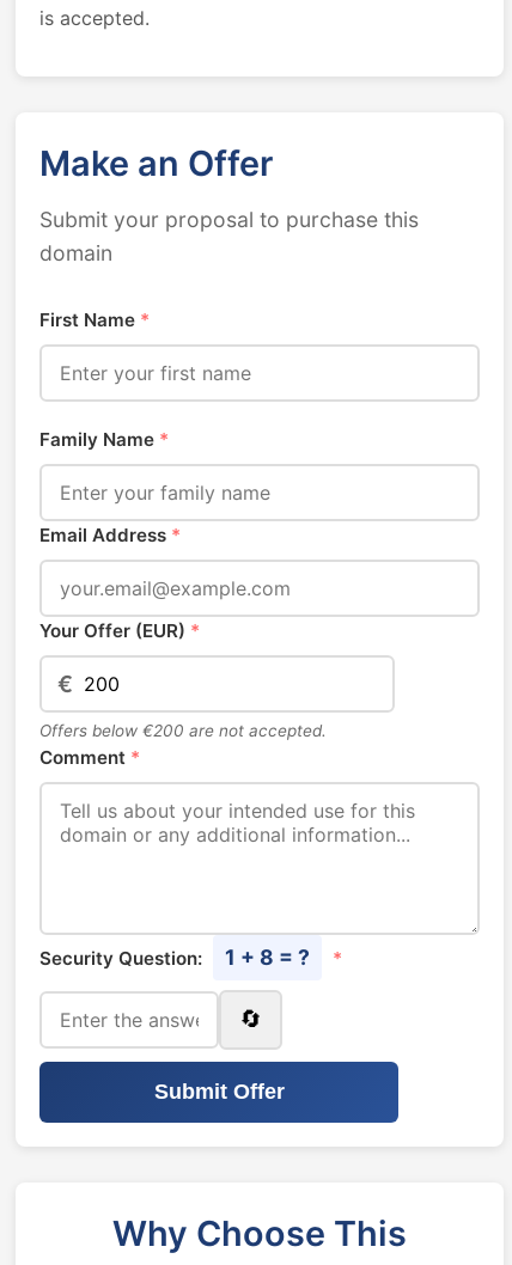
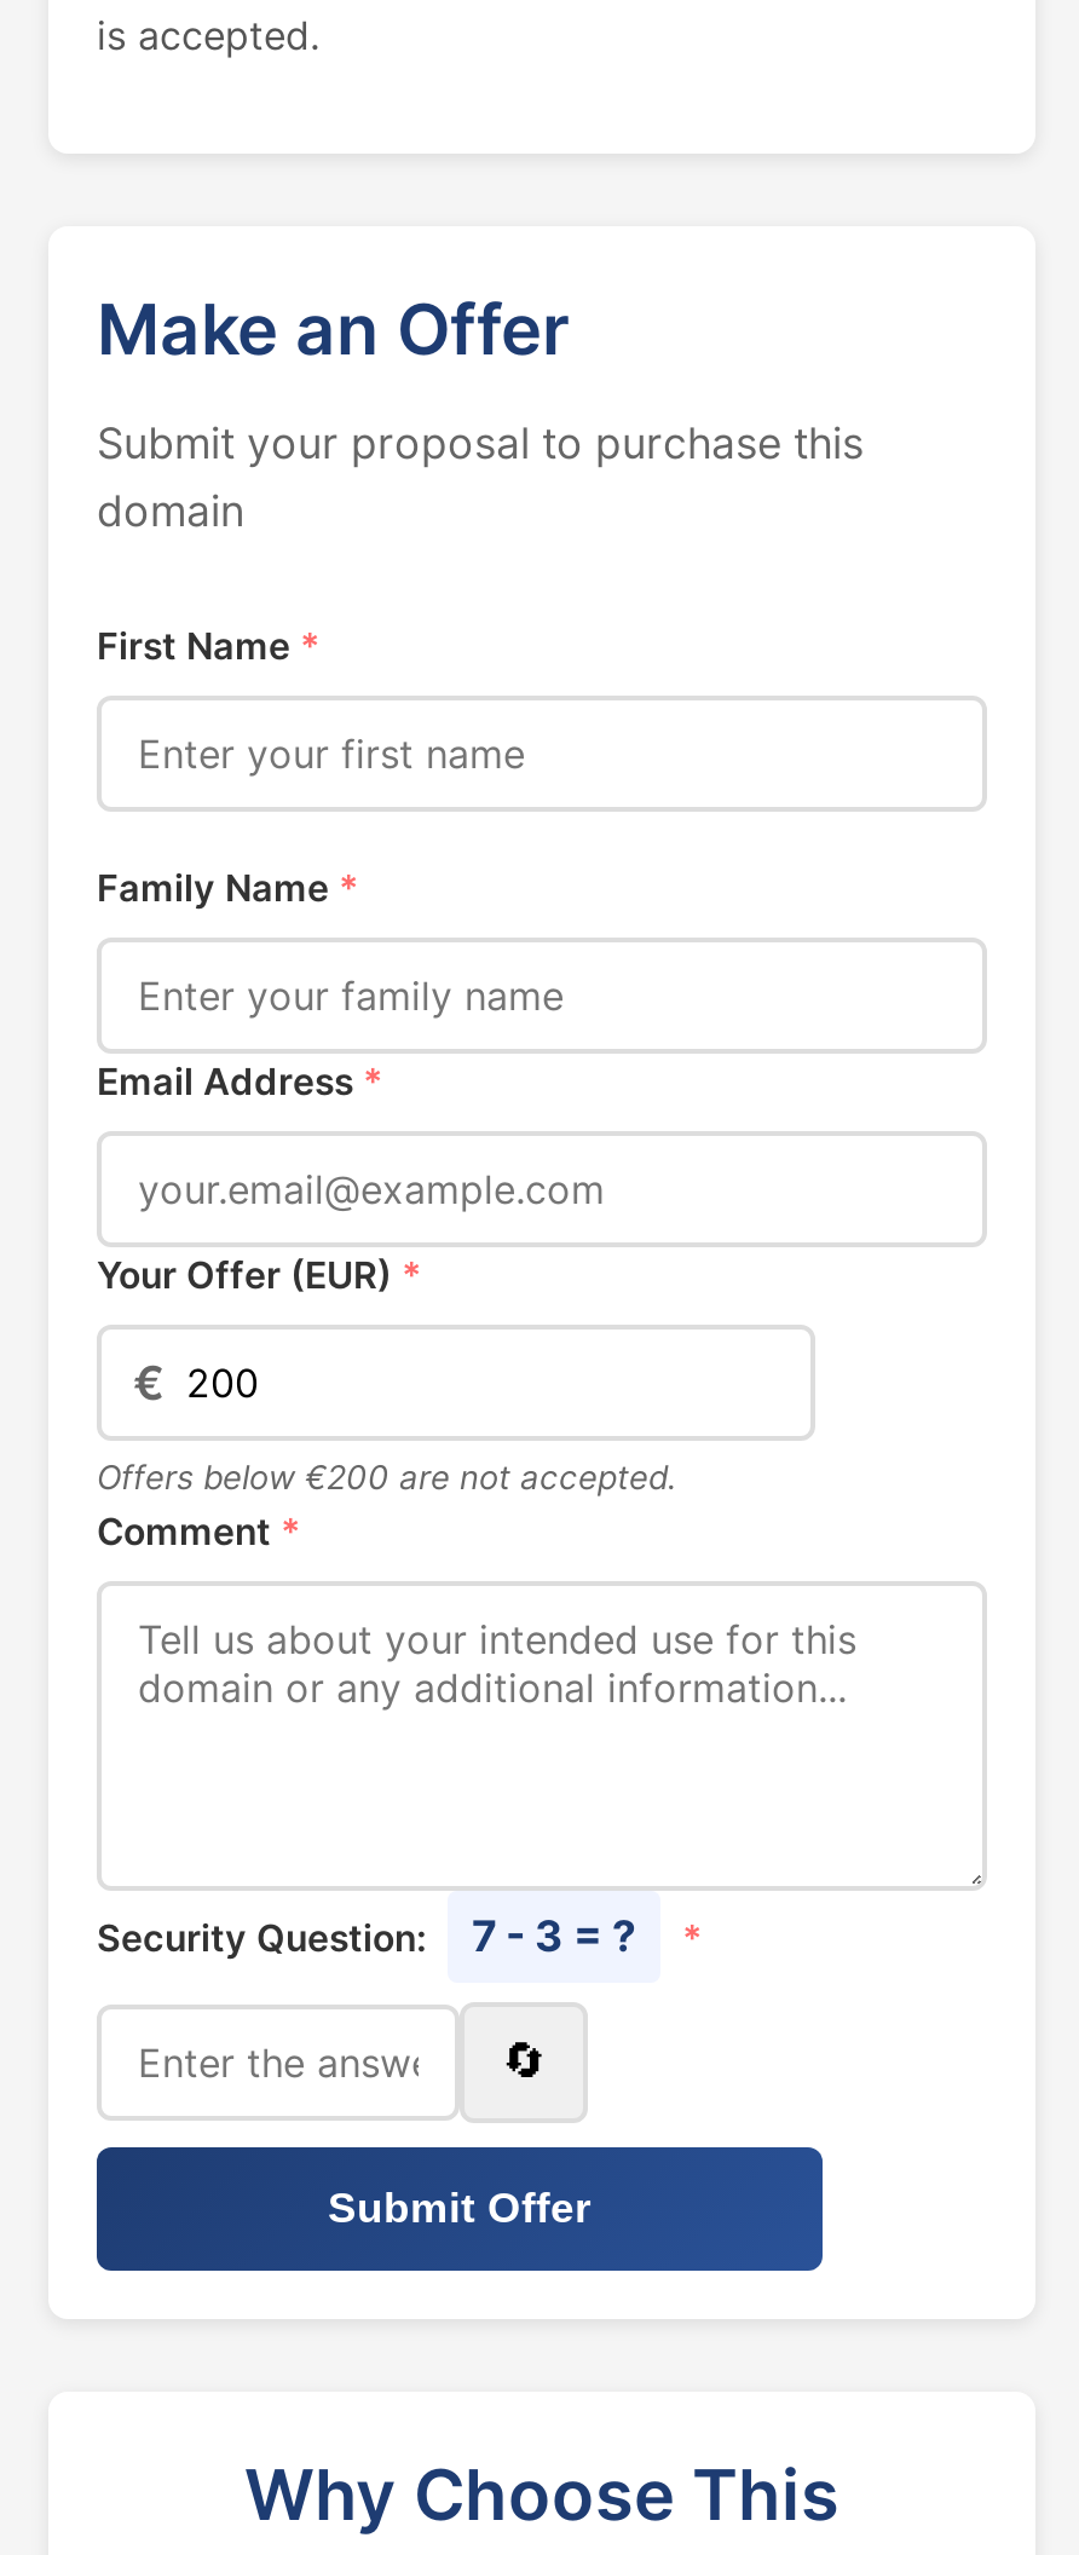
- 1 + 8 = ?
+ 7 - 3 = ?
